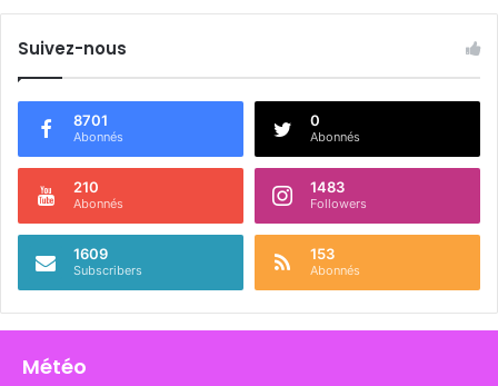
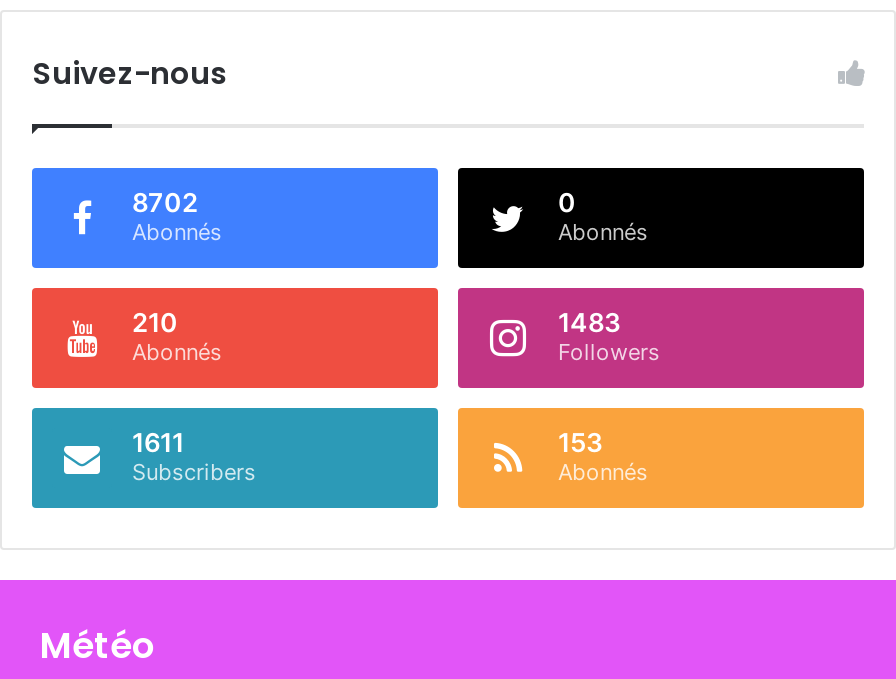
- 8701
+ 8702

- 1609
+ 1611
